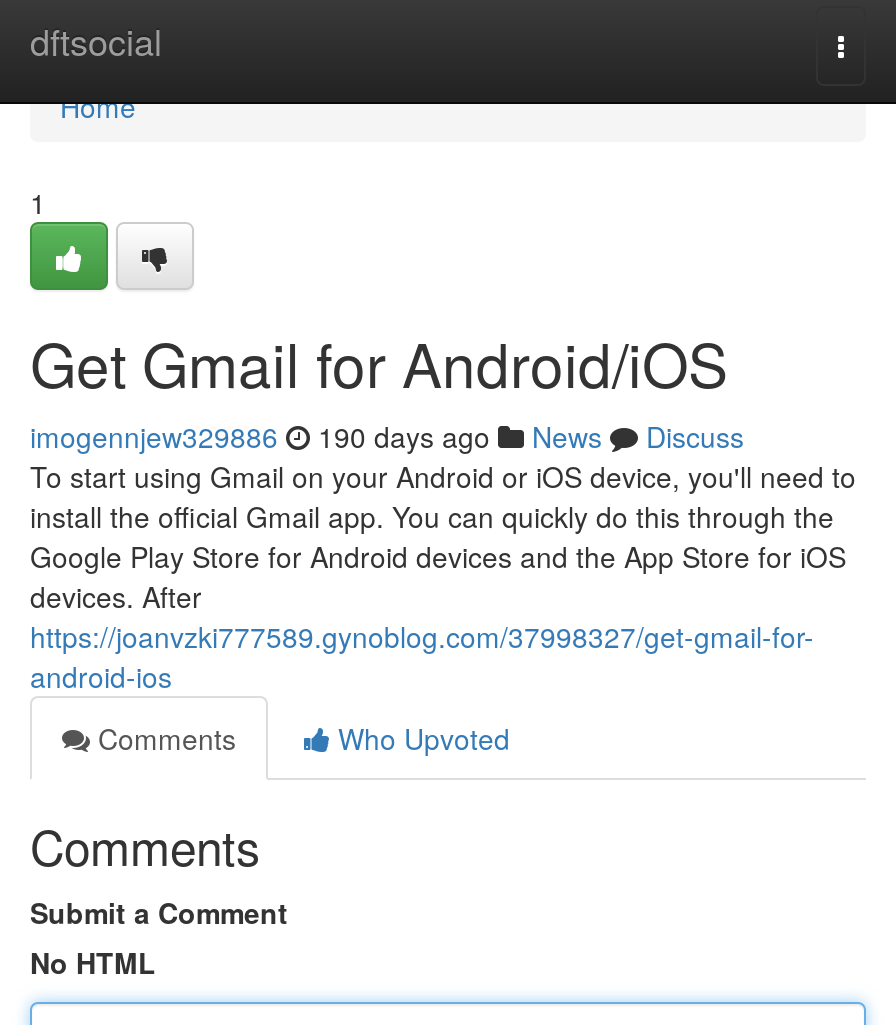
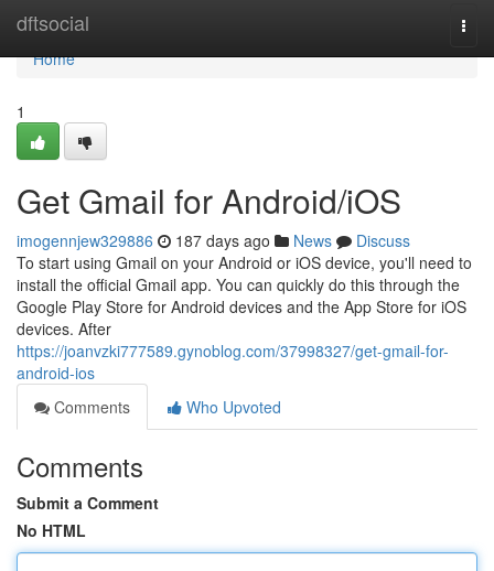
- imogennjew329886 190 days ago News Discuss
+ imogennjew329886 187 days ago News Discuss
